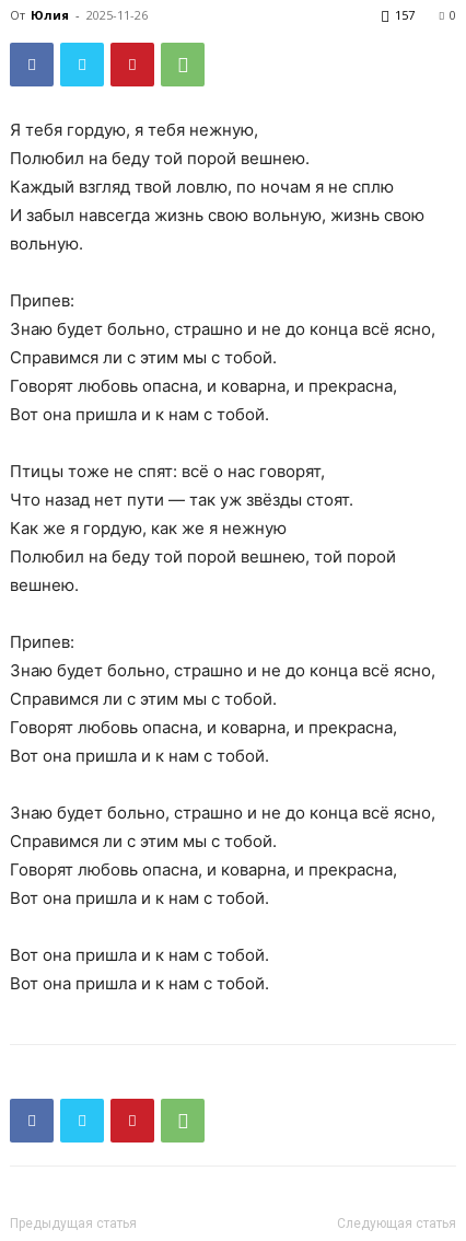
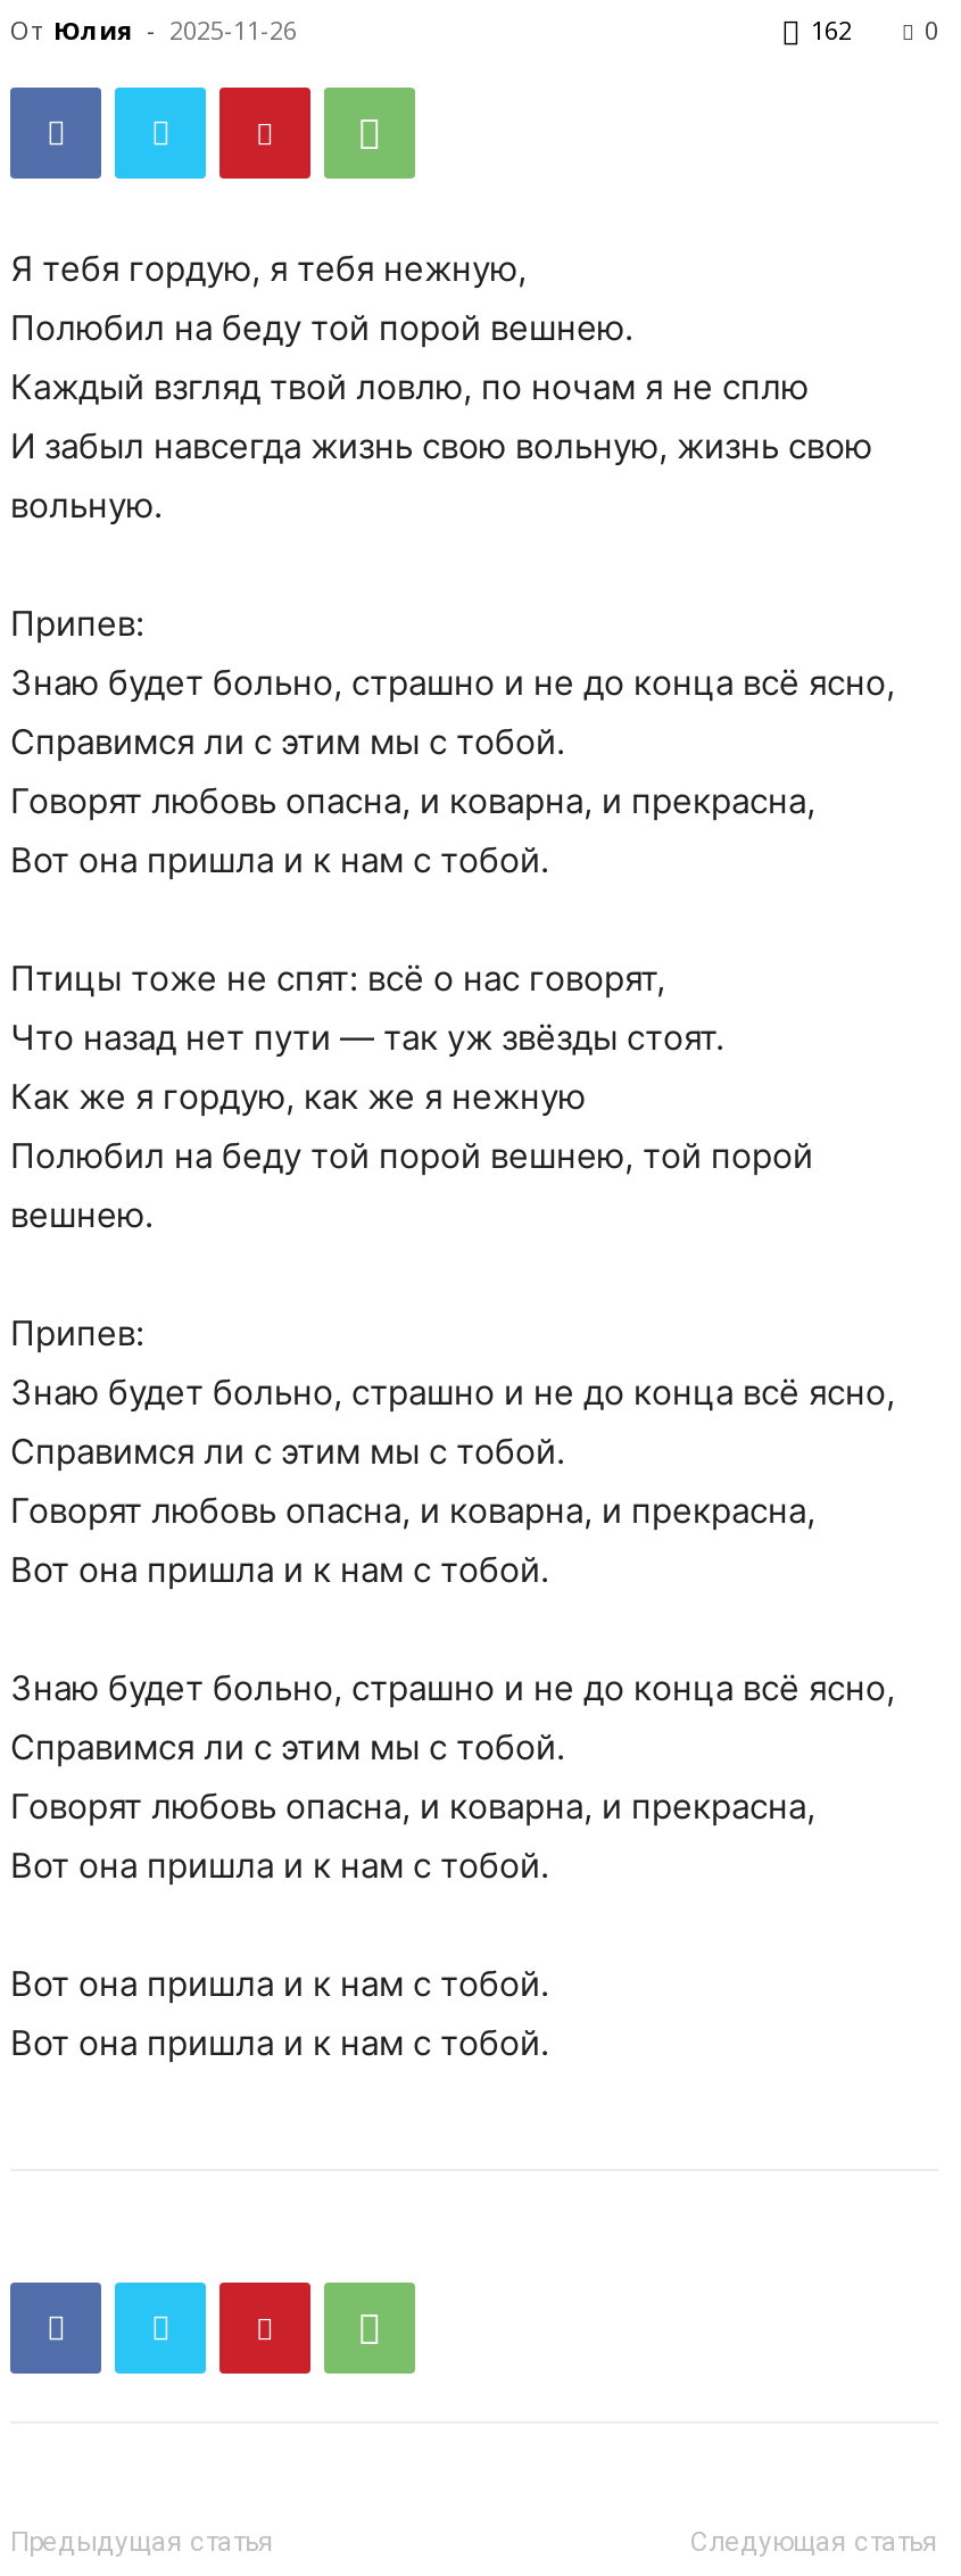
- 157
+ 162
